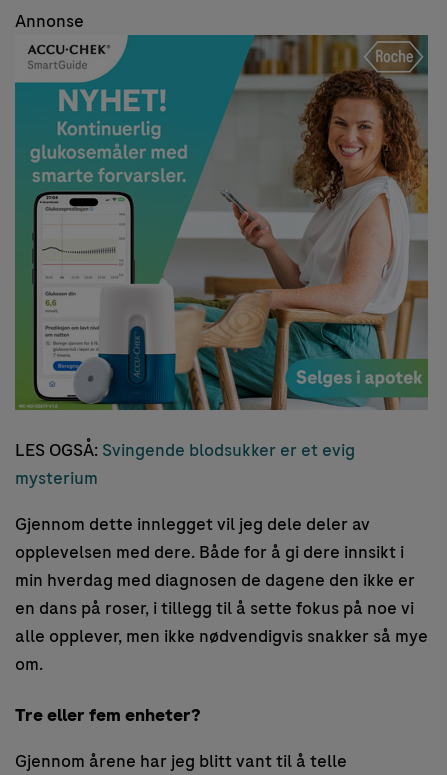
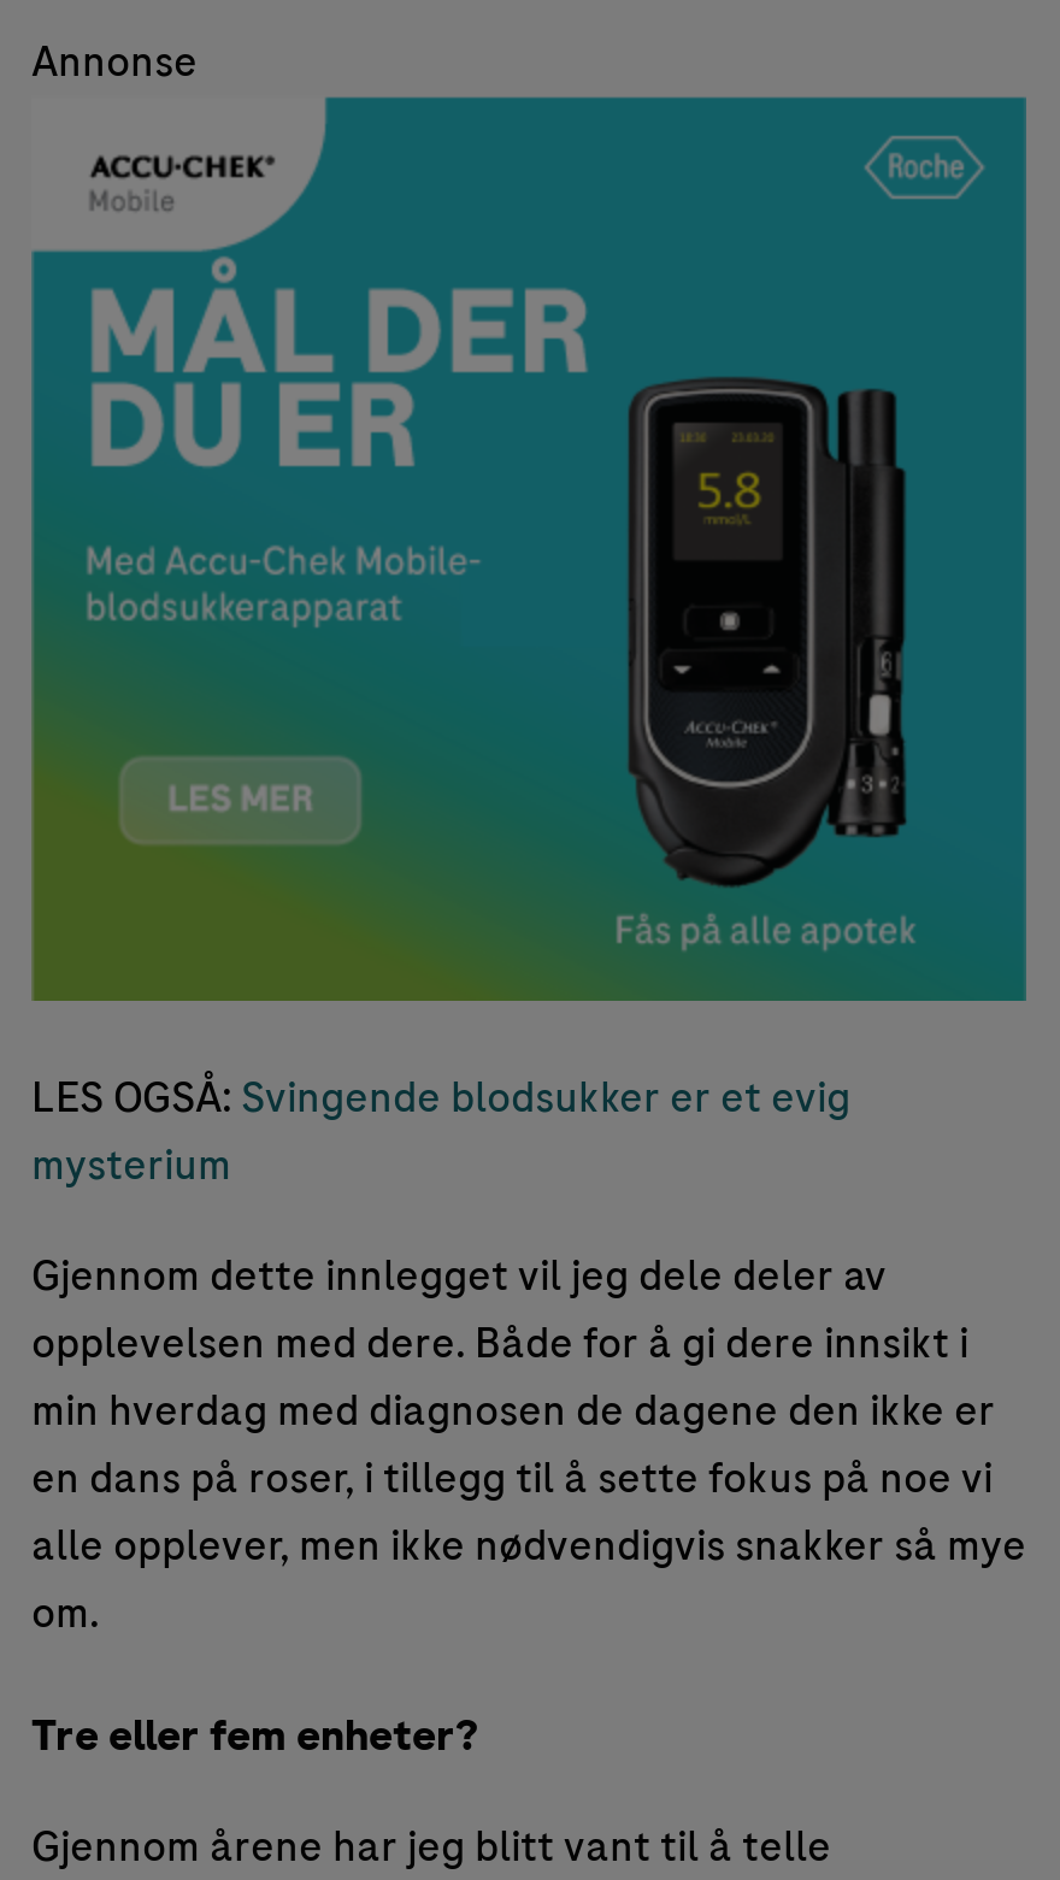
- [image]
+ [image]
